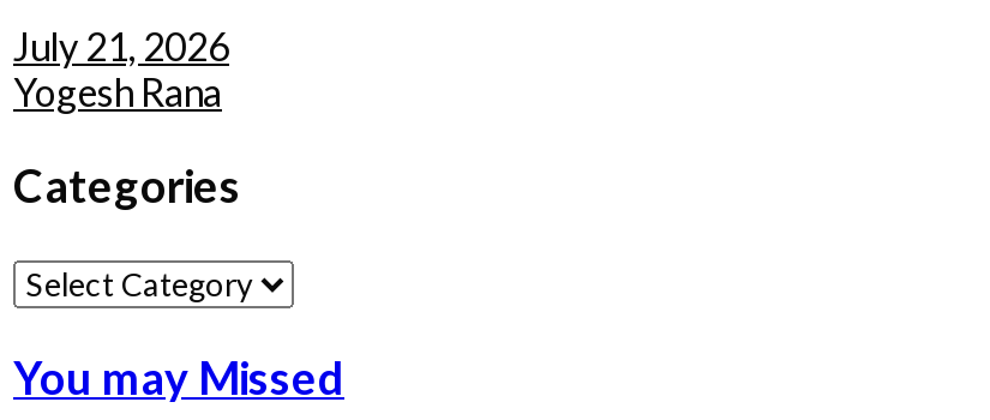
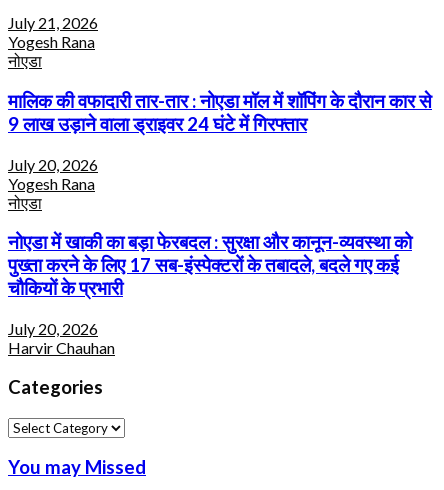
+ नोएडा
+ मालिक की वफादारी तार-तार : नोएडा मॉल में शॉपिंग के दौरान कार से
+ 9 लाख उड़ाने वाला ड्राइवर 24 घंटे में गिरफ्तार
+ July 20, 2026
+ Yogesh Rana
+ नोएडा
+ नोएडा में खाकी का बड़ा फेरबदल : सुरक्षा और कानून-व्यवस्था को
+ पुख्ता करने के लिए 17 सब-इंस्पेक्टरों के तबादले, बदले गए कई
+ चौकियों के प्रभारी
+ July 20, 2026
+ Harvir Chauhan
